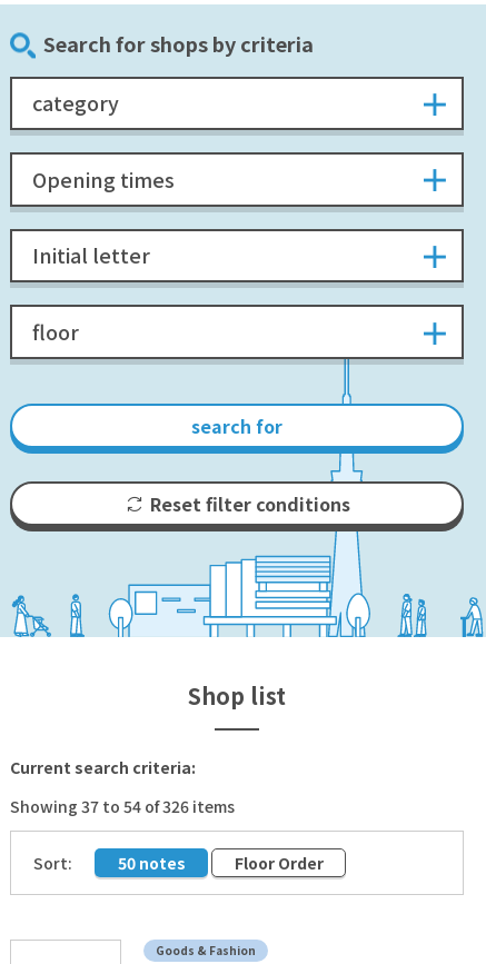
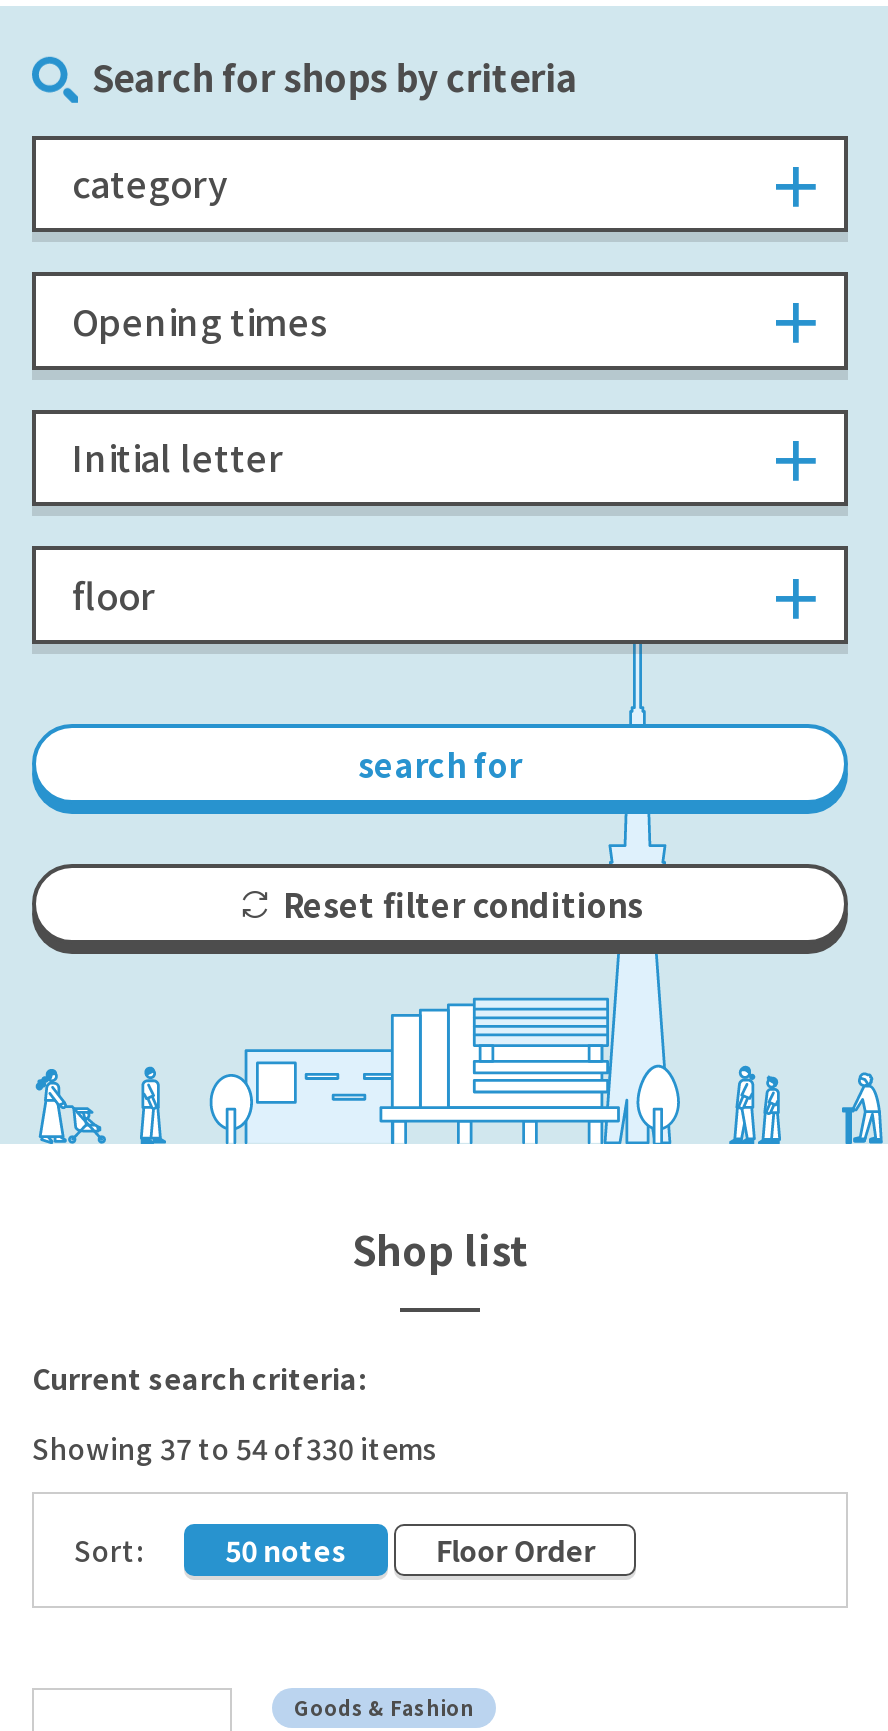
- Showing 37 to 54 of 326 items
+ Showing 37 to 54 of 330 items
